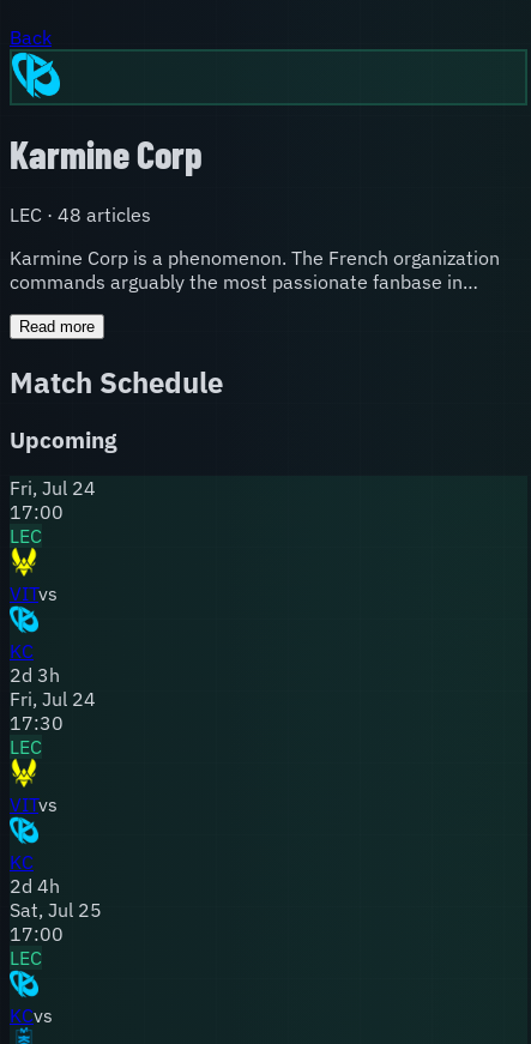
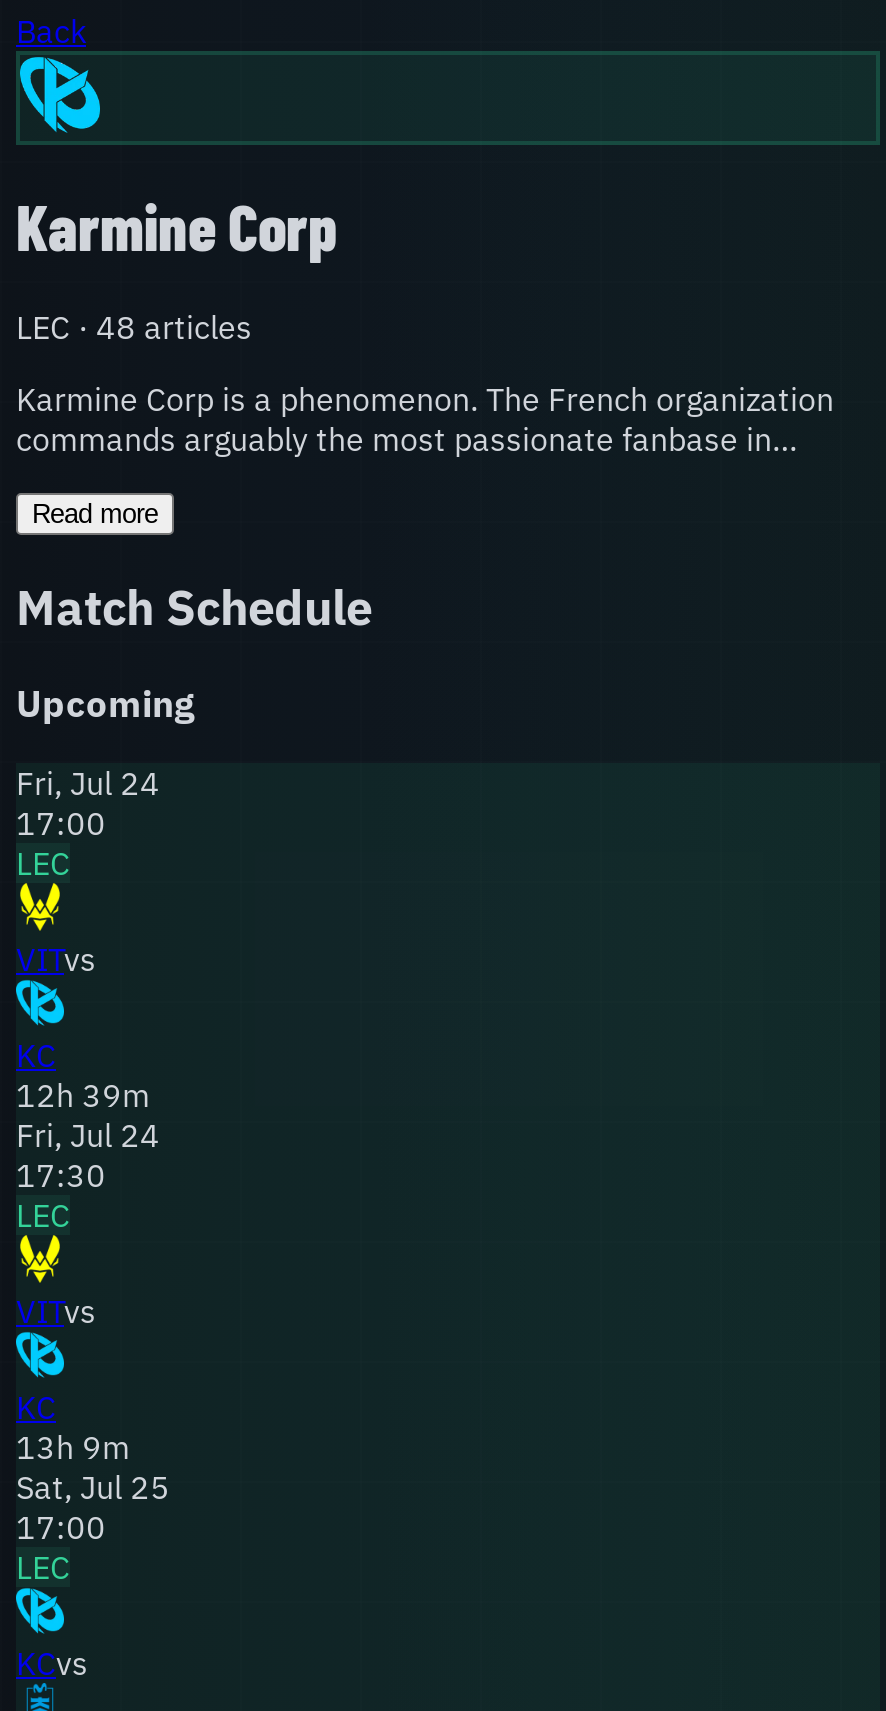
- 2d 3h
+ 12h 39m

- 2 d 4h
+ 13 h 9m
